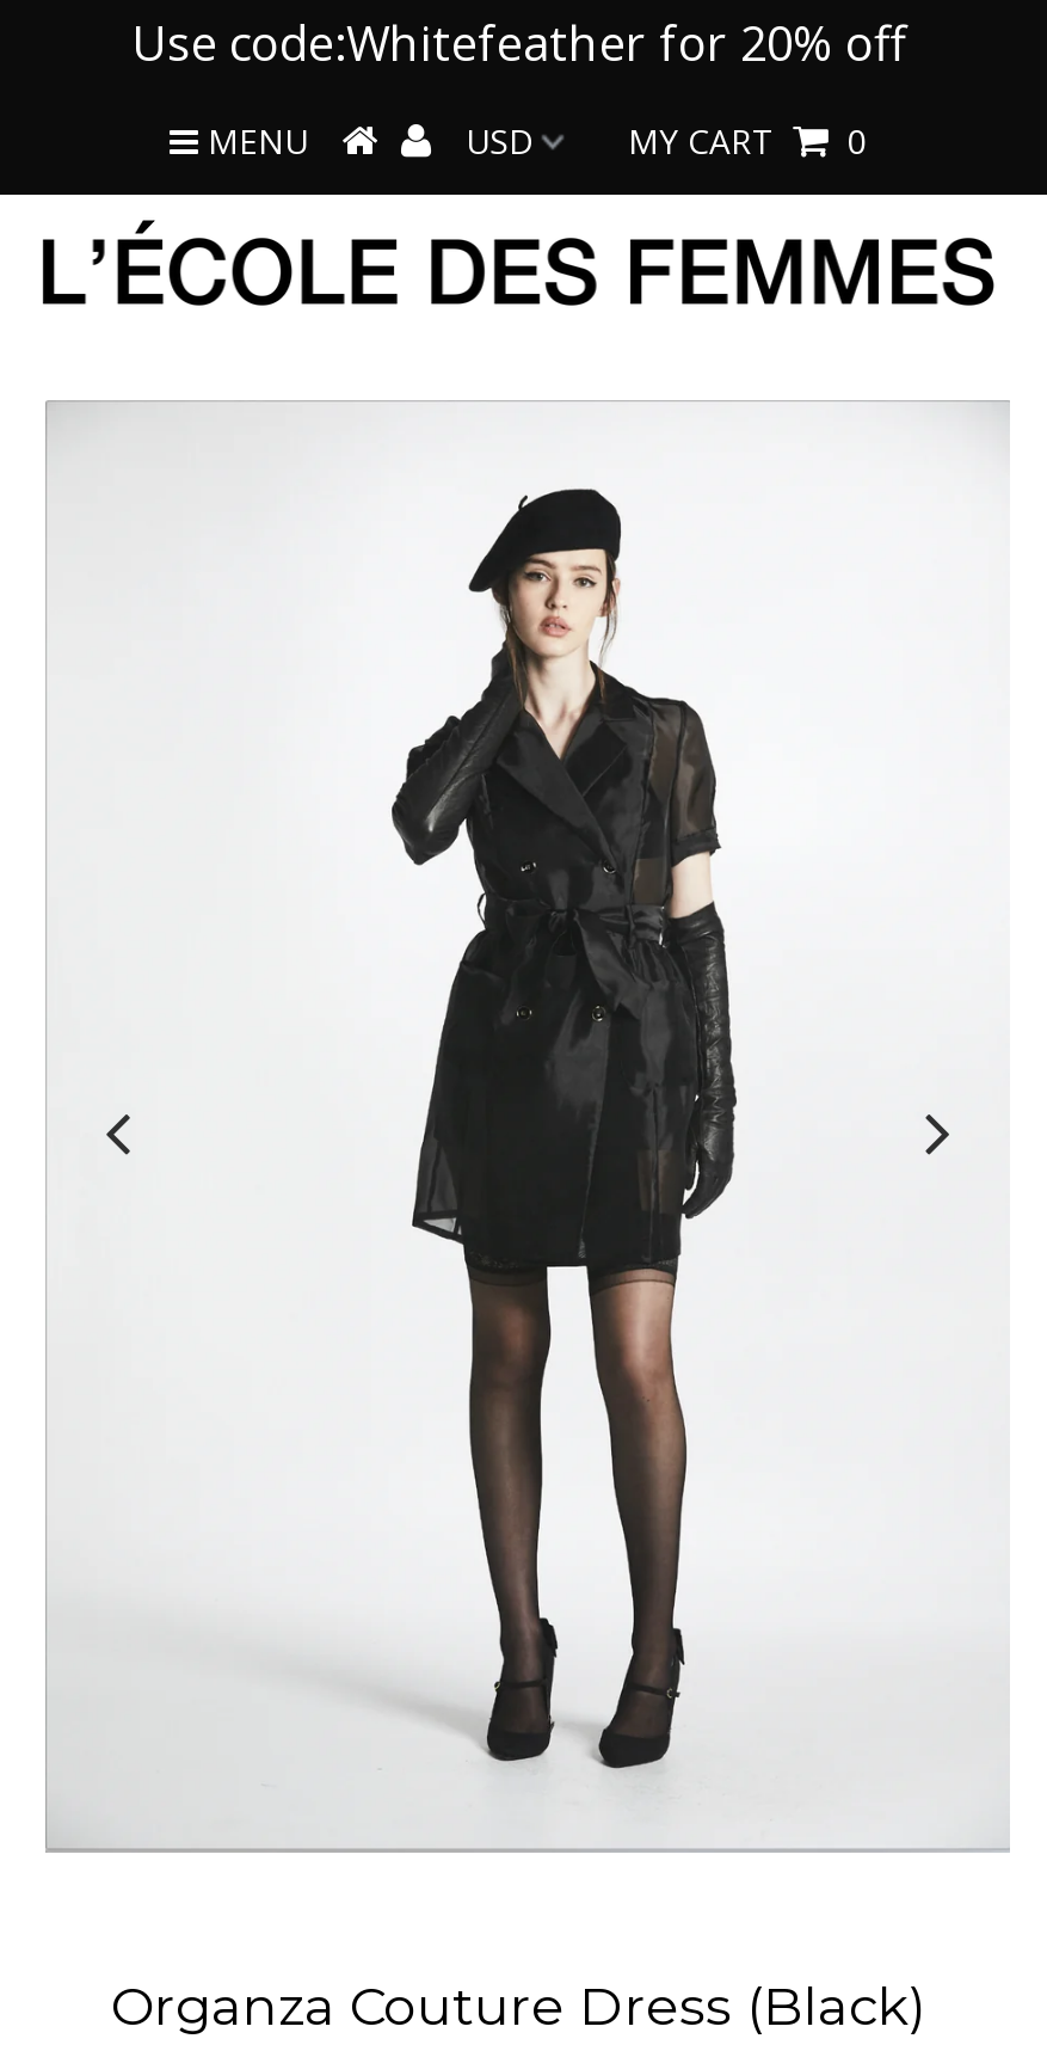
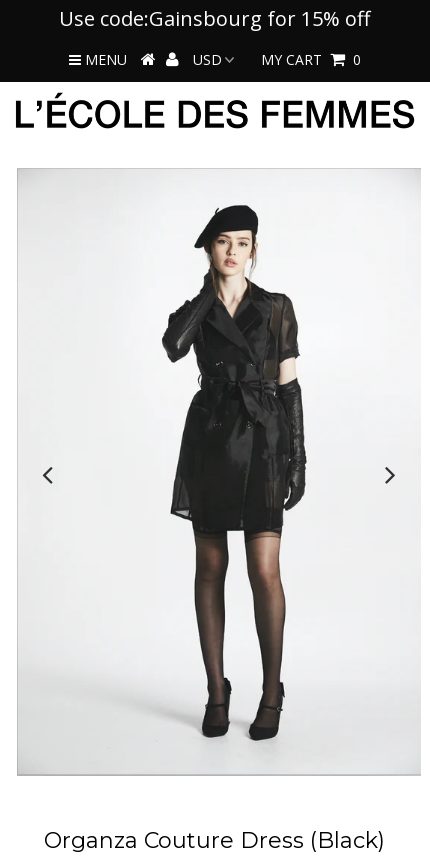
- Use code:Whitefeather for 20% off
+ Use code:Gainsbourg for 15% off
